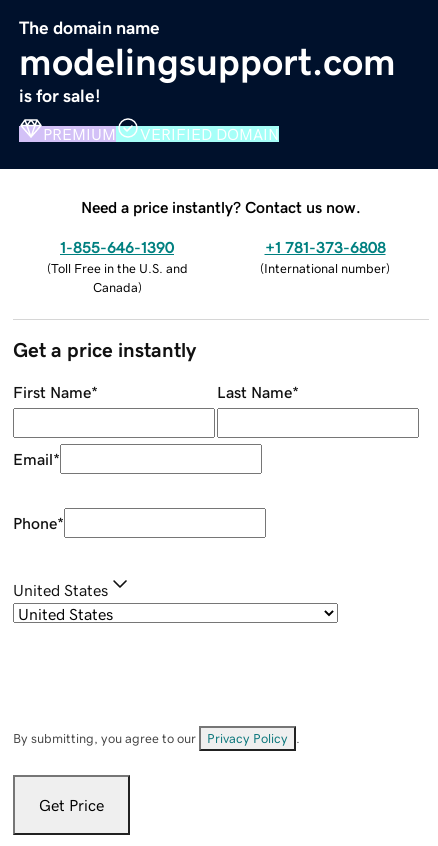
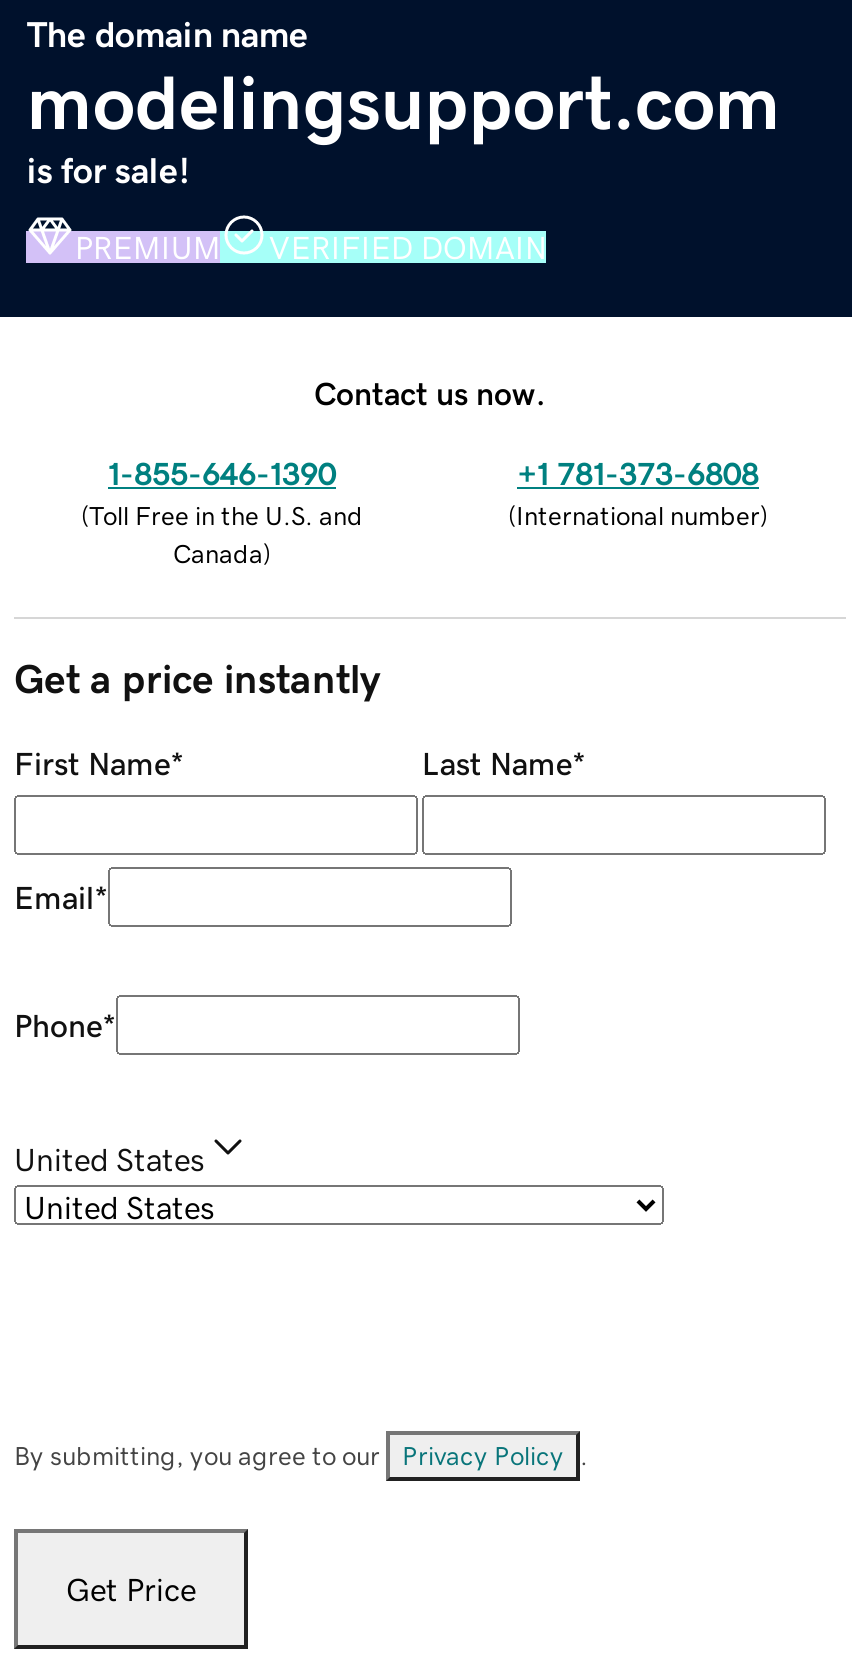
- Need a price instantly? Contact us now.
+ Contact us now.
